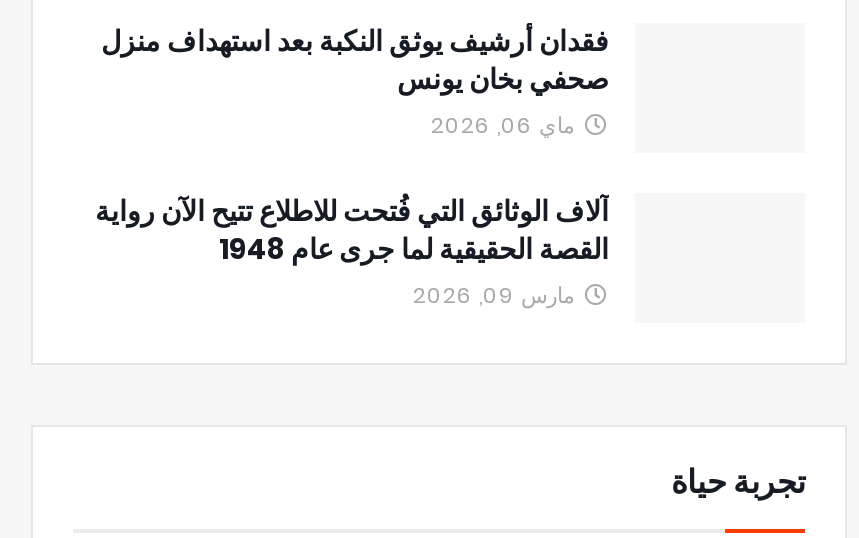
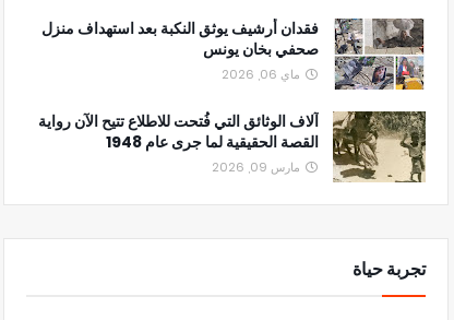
+ [image]

+ [image]
